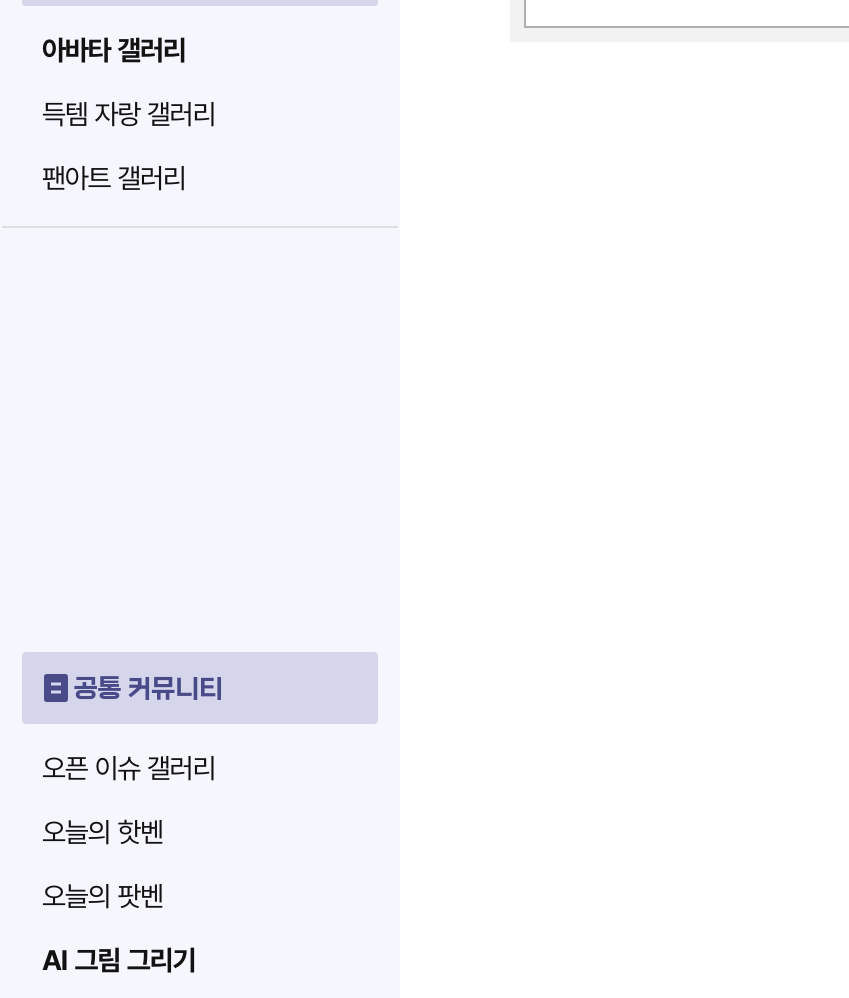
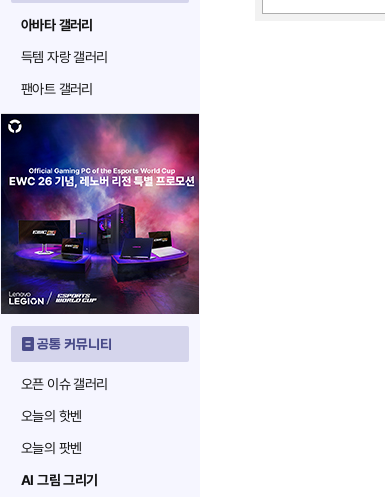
+ [image]
